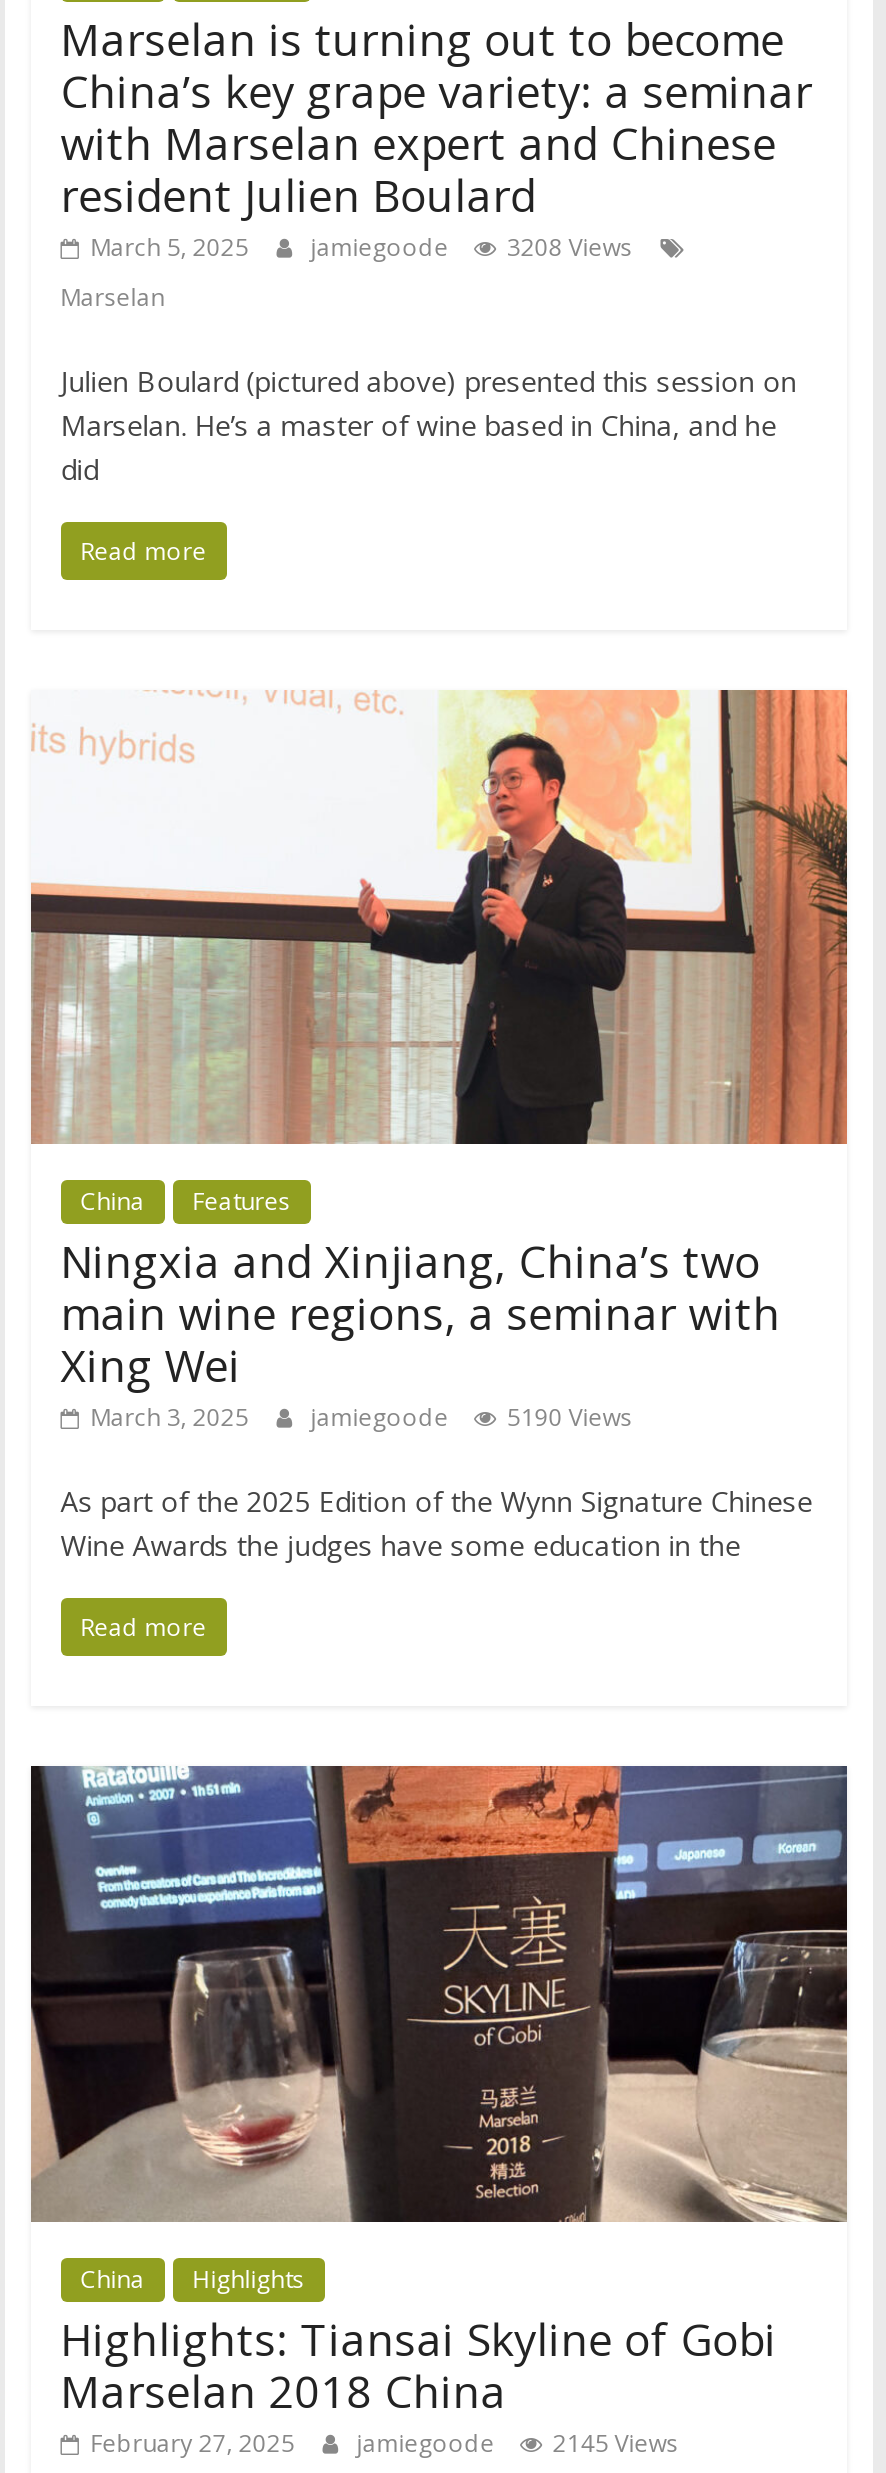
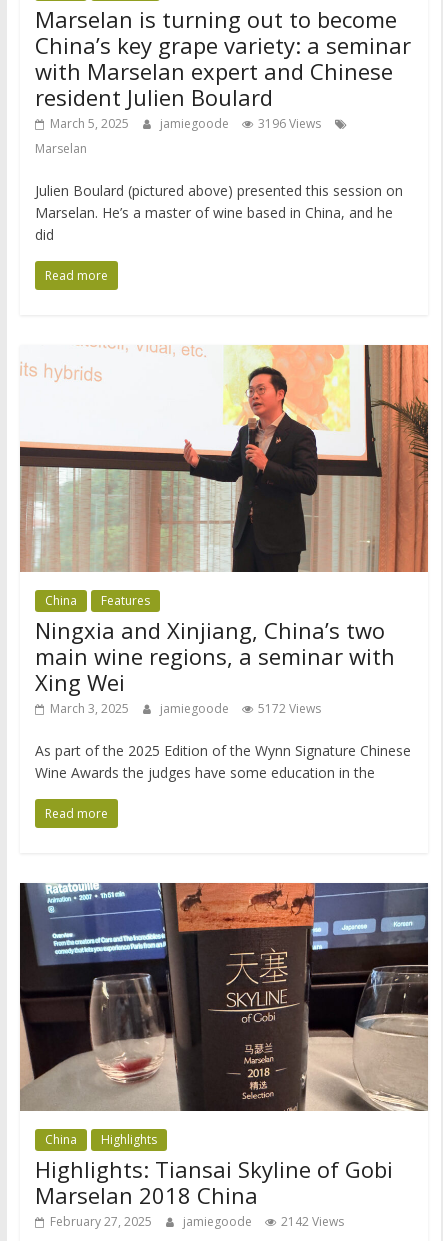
- March 5, 2025 jamiegoode 3208 Views
+ March 5, 2025 jamiegoode 3196 Views

- March 3, 2025 jamiegoode 5190 Views
+ March 3, 2025 jamiegoode 5172 Views

- February 27, 2025 jamiegoode 2145 Views
+ February 27, 2025 jamiegoode 2142 Views
